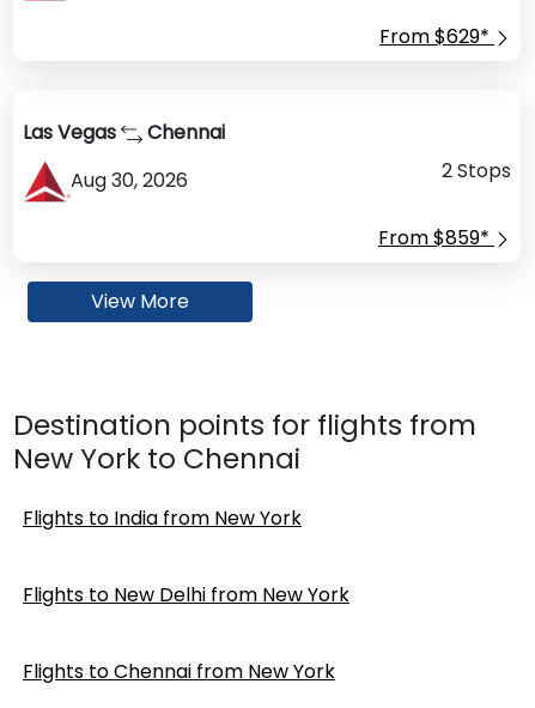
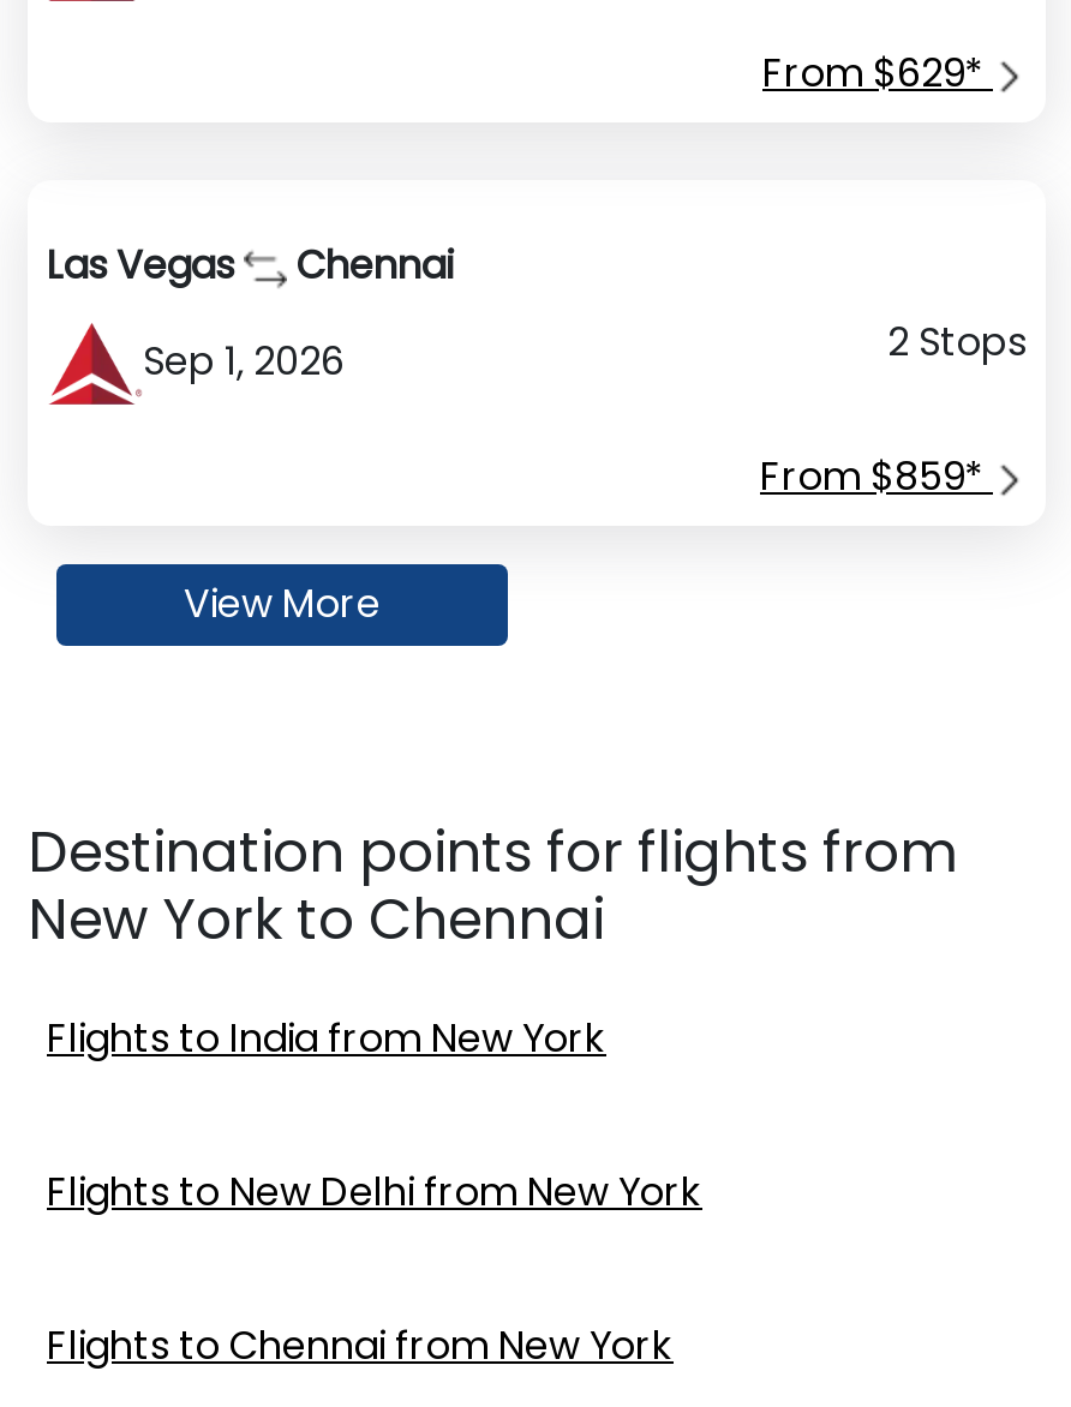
- Aug 30, 2026
+ Sep 1, 2026
